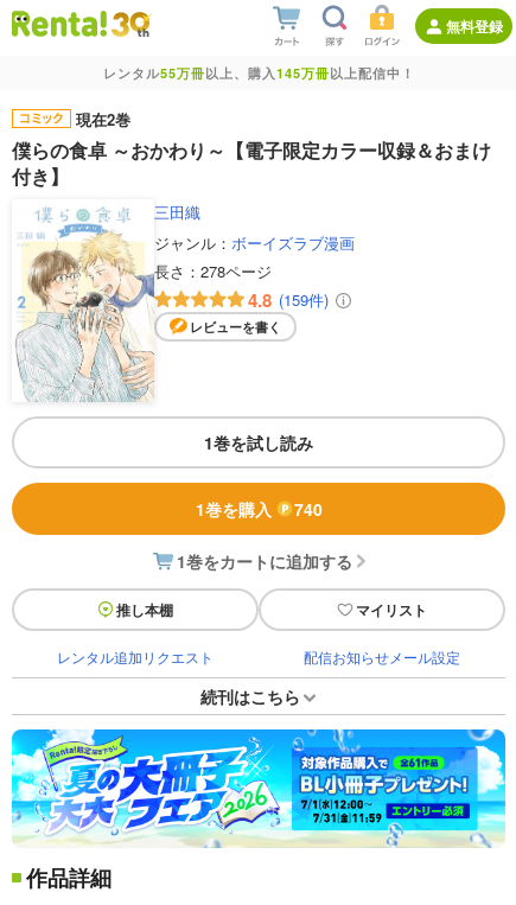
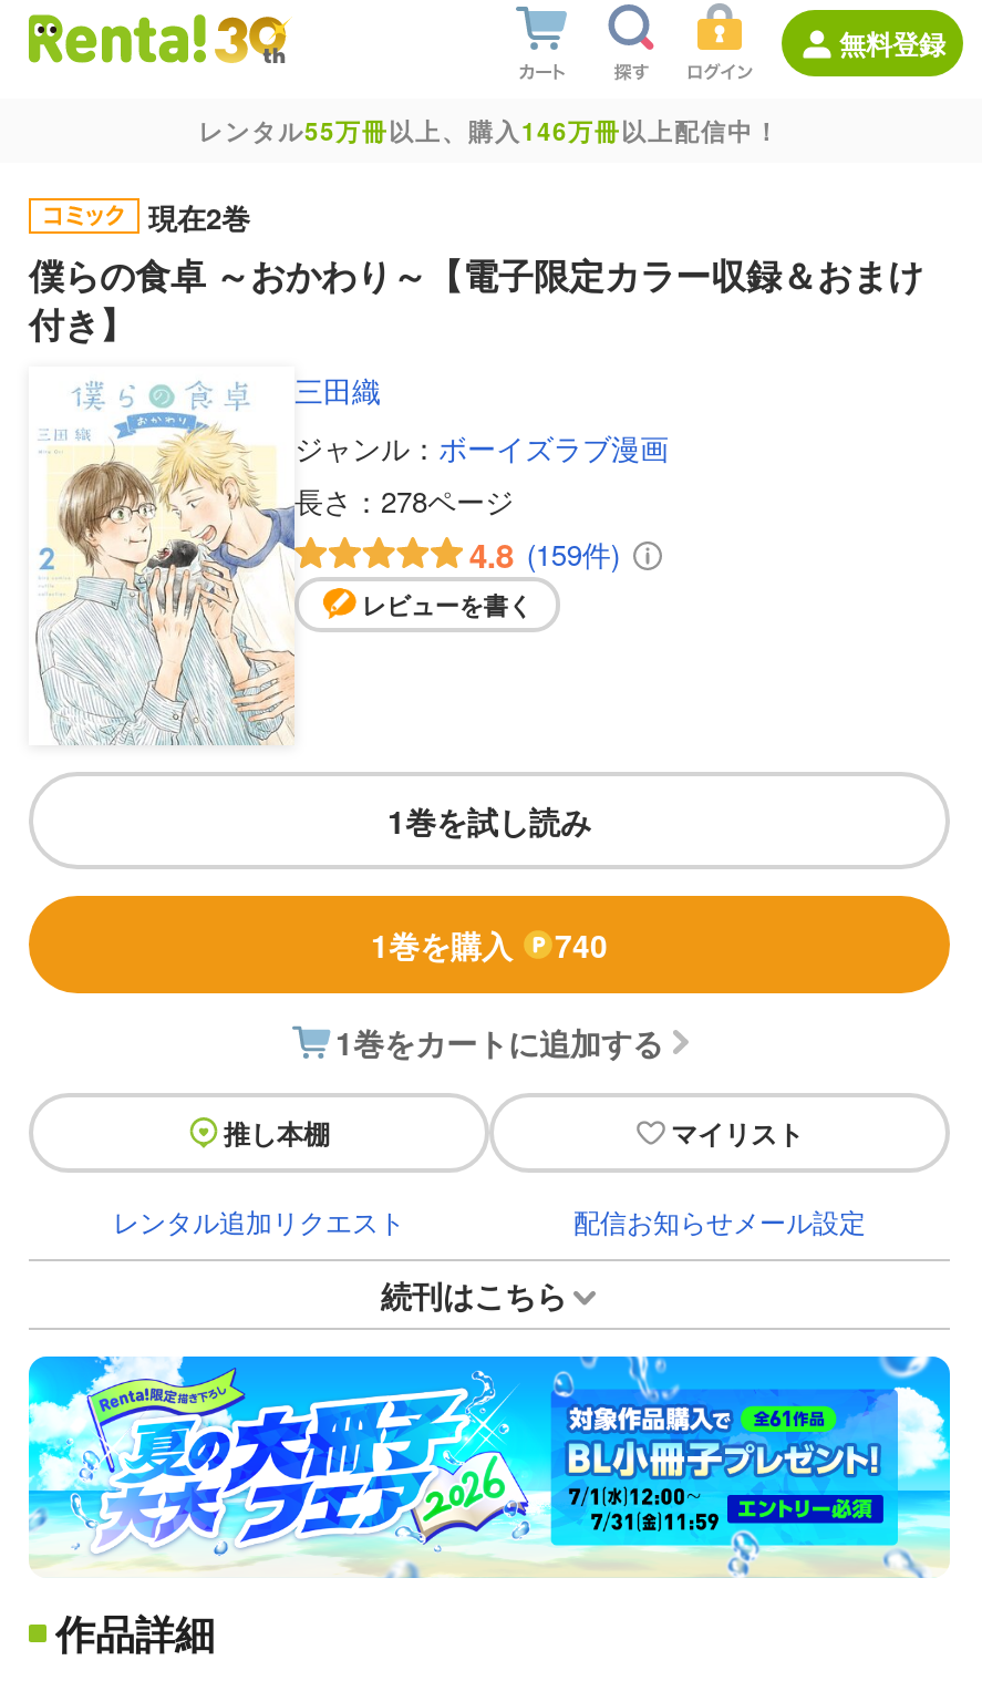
- レンタル55万冊以上、購入145万冊以上配信中！
+ レンタル55万冊以上、購入146万冊以上配信中！
